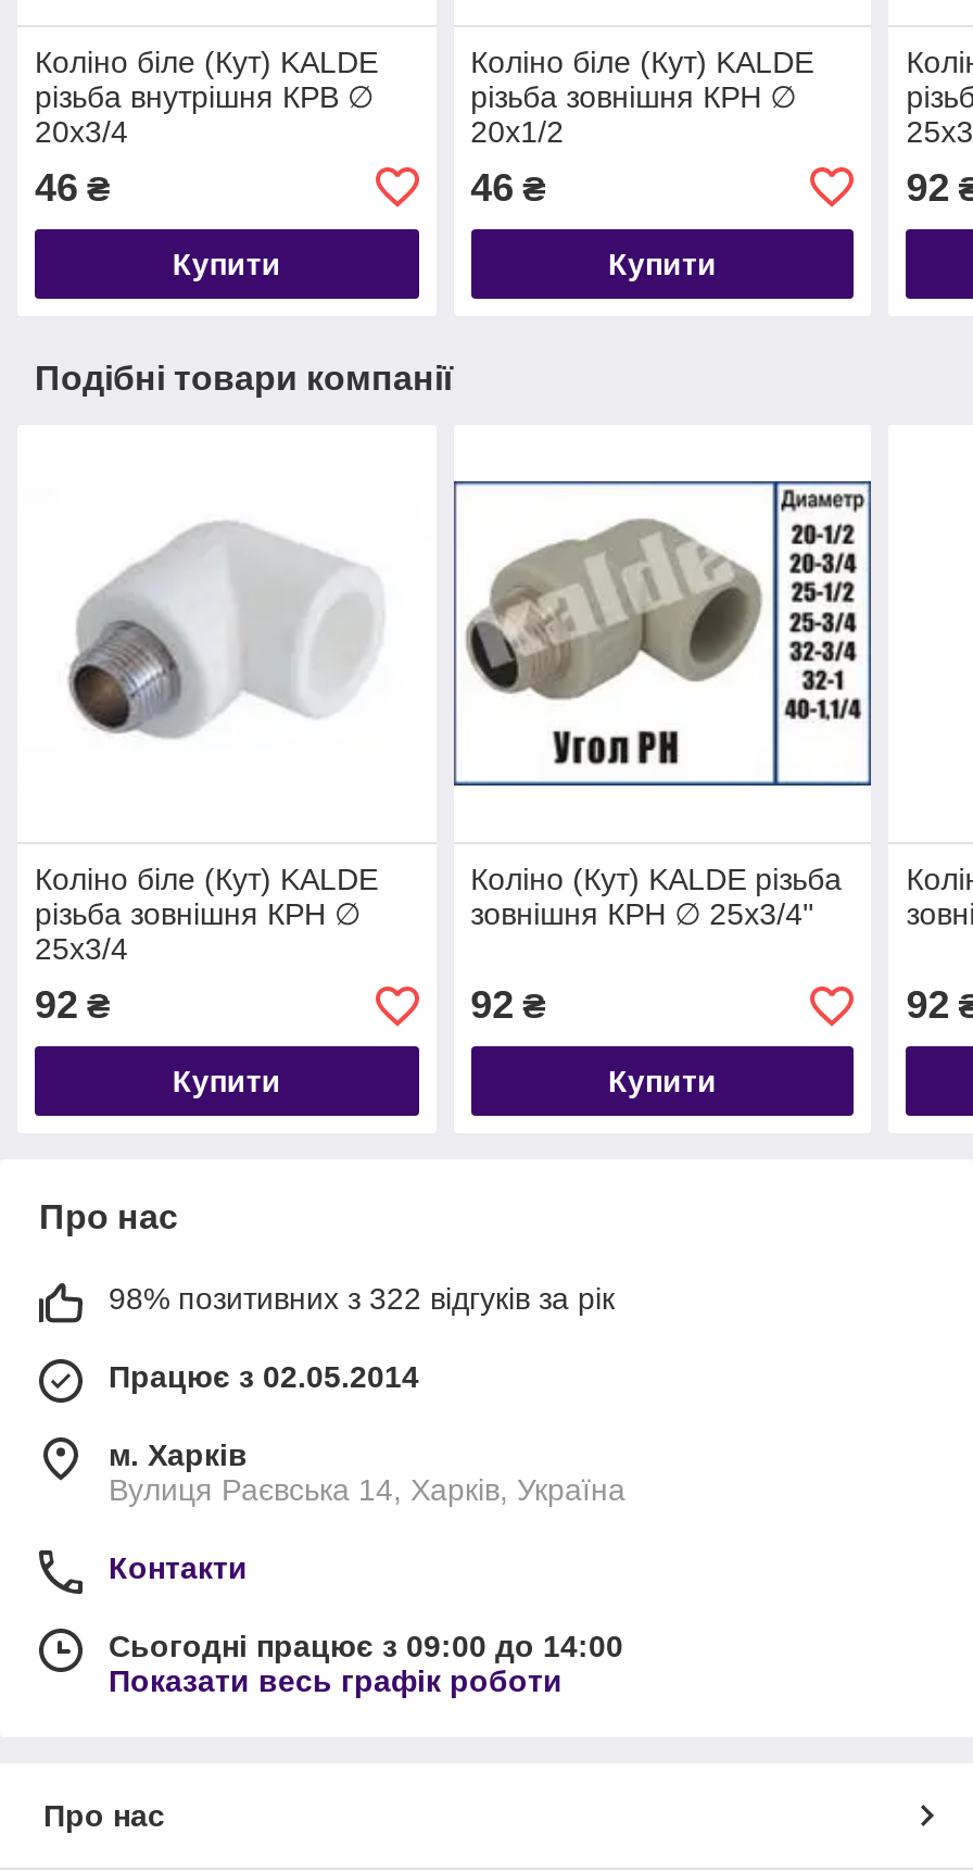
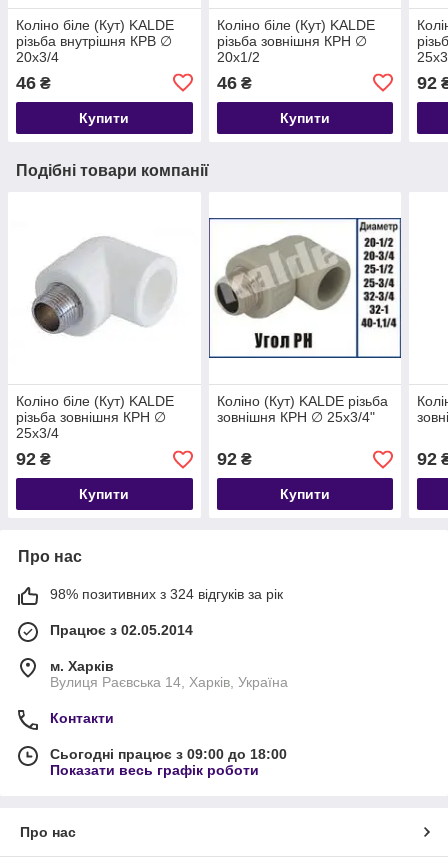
- 98% позитивних з 322 відгуків за рік
+ 98% позитивних з 324 відгуків за рік

- Сьогодні працює з 09:00 до 14:00
+ Сьогодні працює з 09:00 до 18:00
